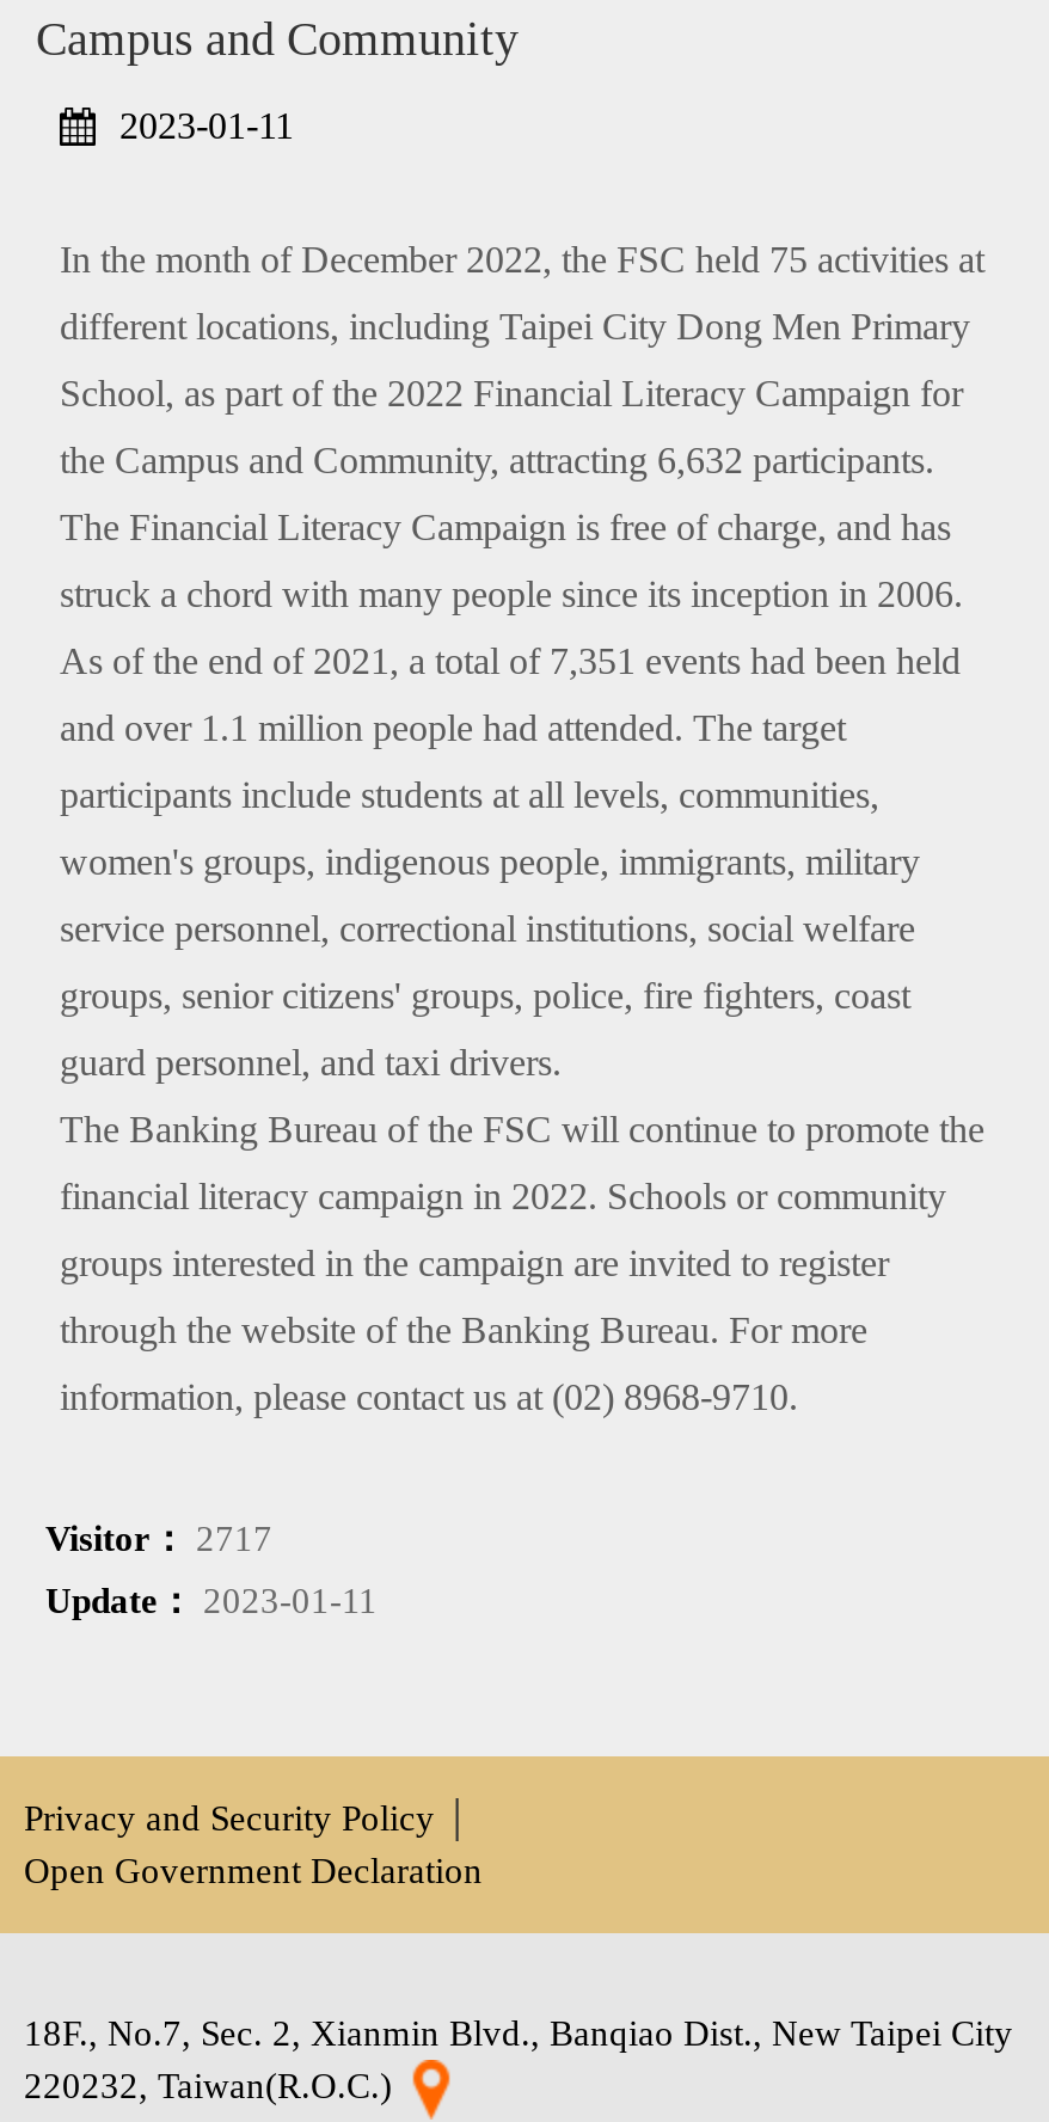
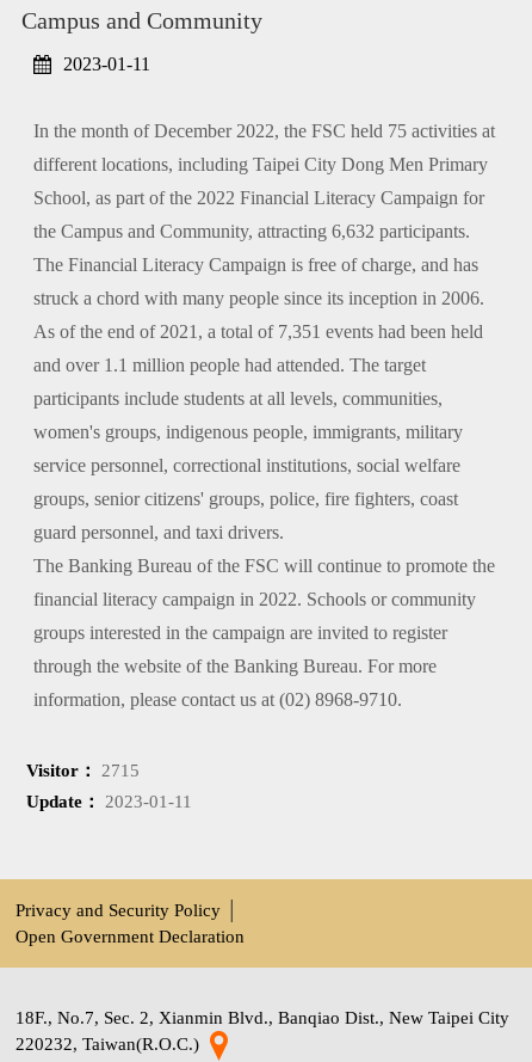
- Visitor：2717
+ Visitor：2715
